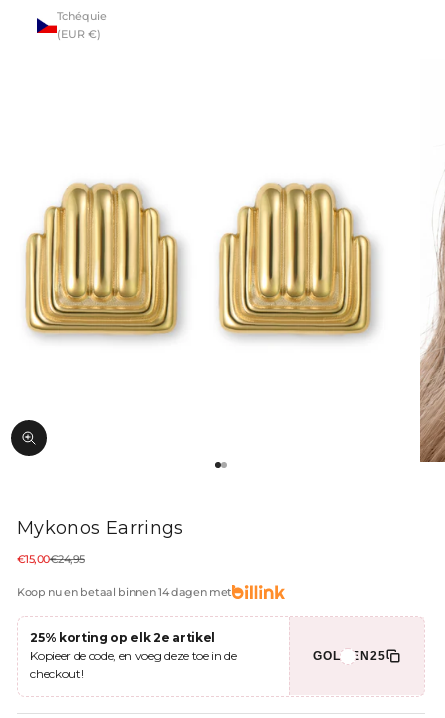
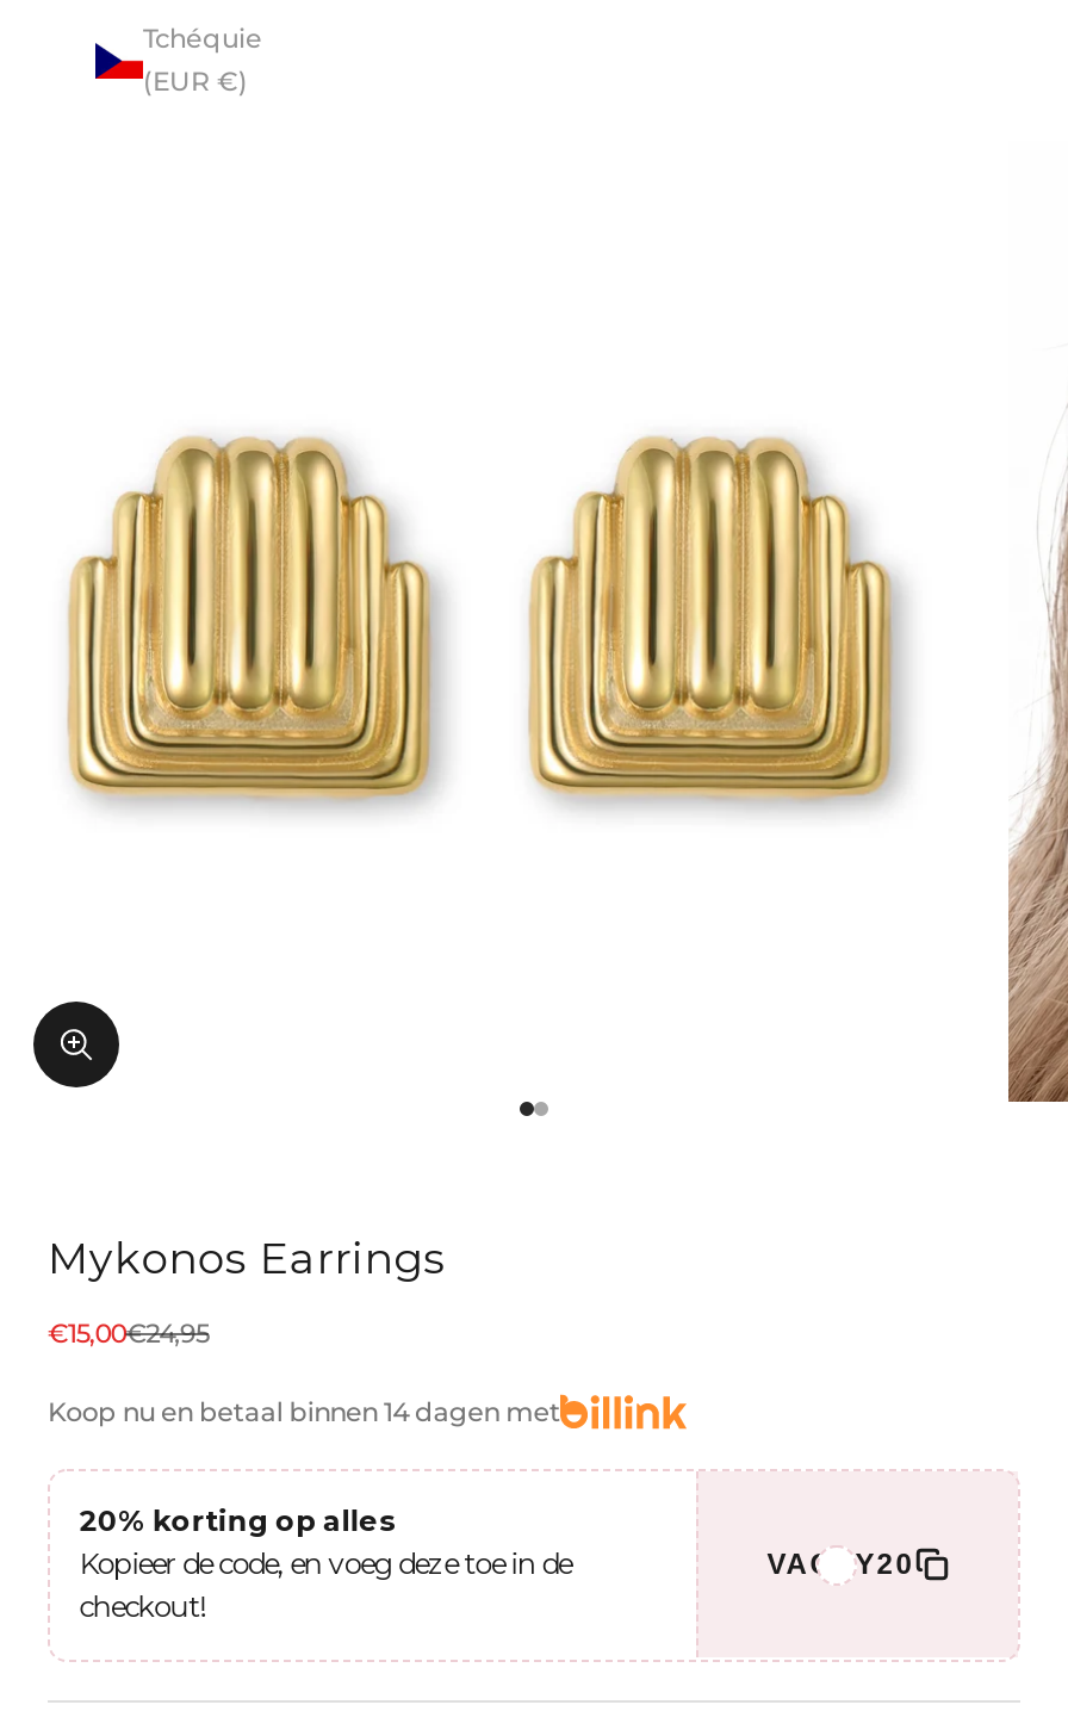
- 25% korting op elk 2e artikel
+ 20% korting op alles

- GOLDEN25
+ VACAY20
